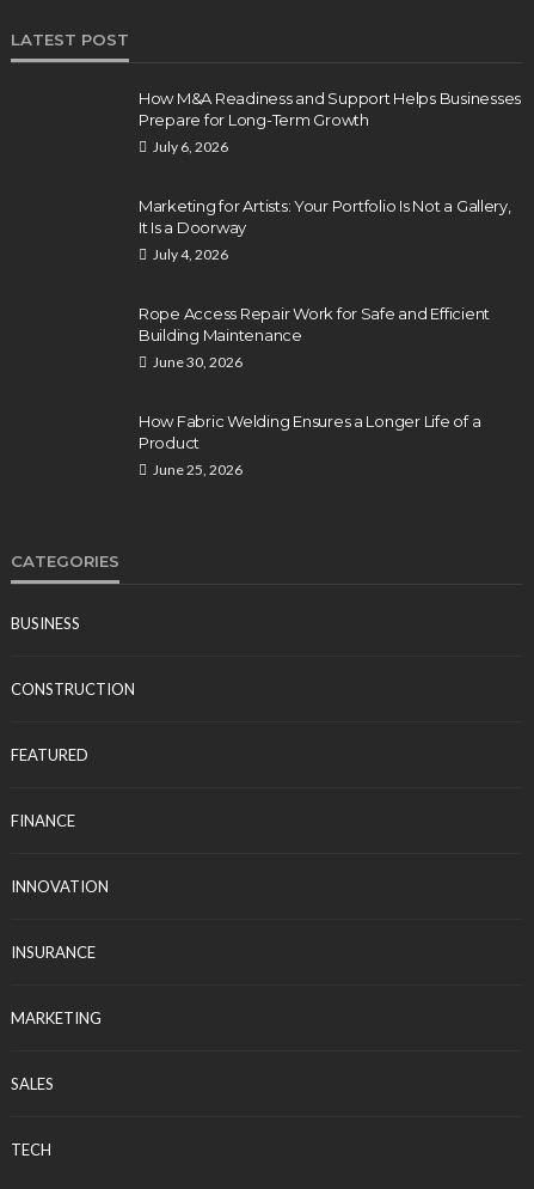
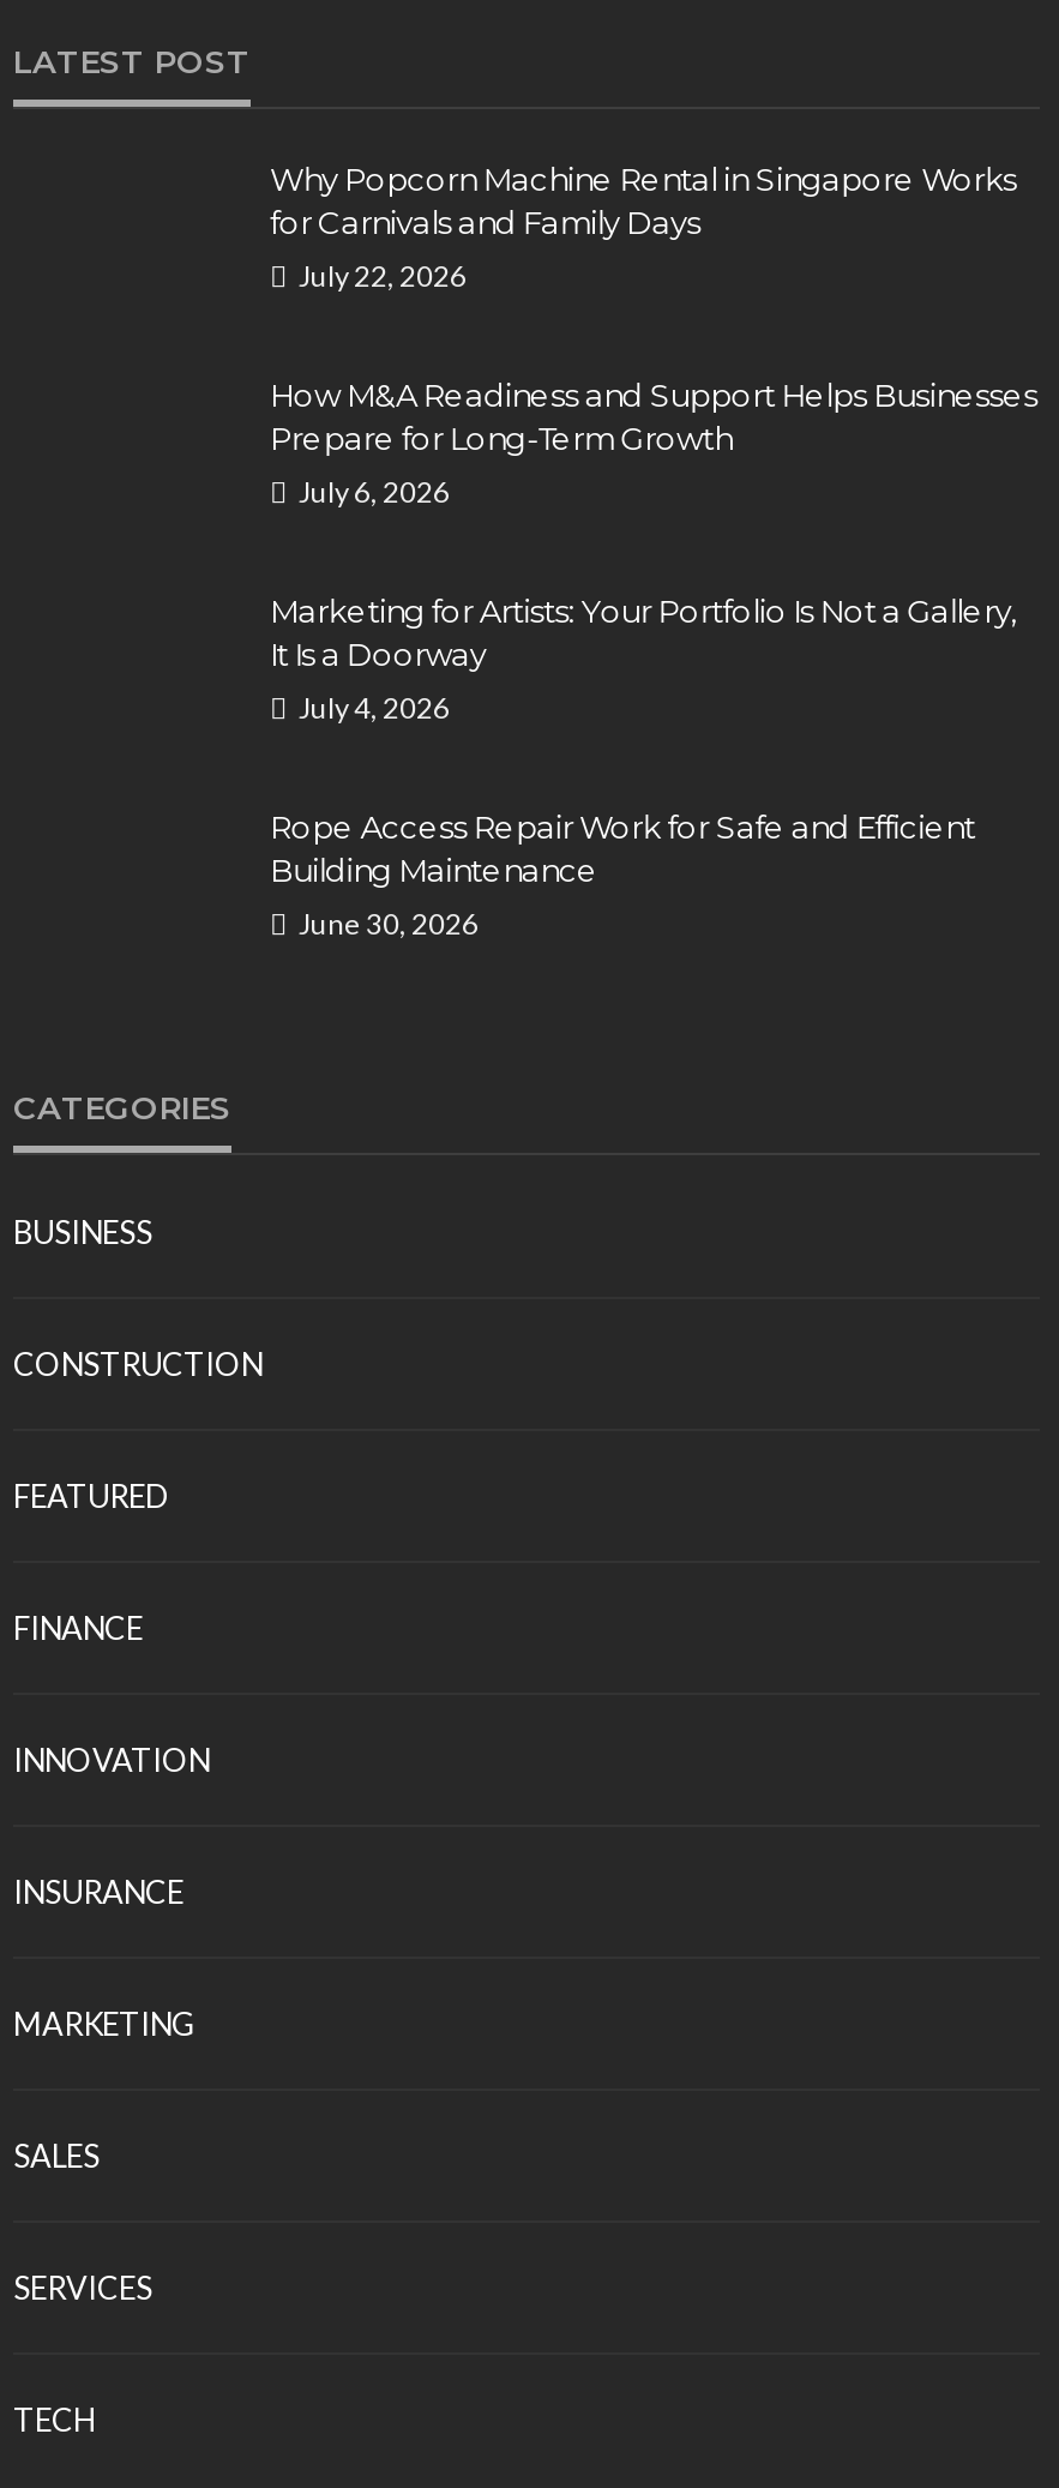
+ Why Popcorn Machine Rental in Singapore Works
+ for Carnivals and Family Days
+ July 22, 2026

moved down: How M&A Readiness and Support Helps Businesses | Prepare for Long-Term Growth | July 6, 2026 | ... | Building Maintenance | June 30, 2026

- How Fabric Welding Ensures a Longer Life of a
- Product
- June 25, 2026

+ SERVICES
